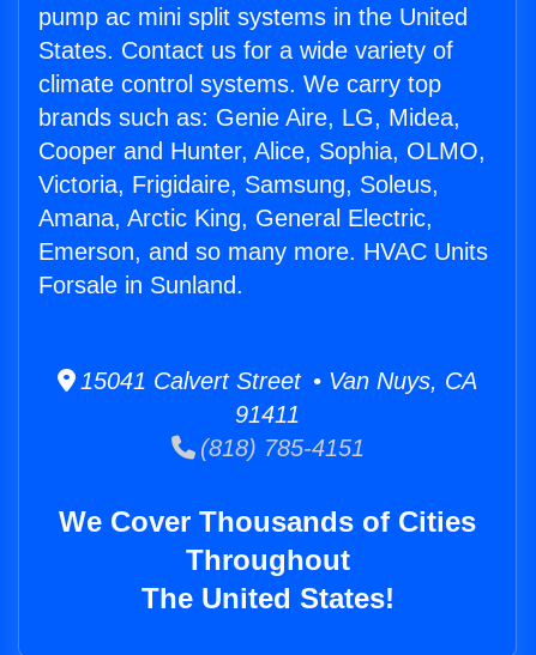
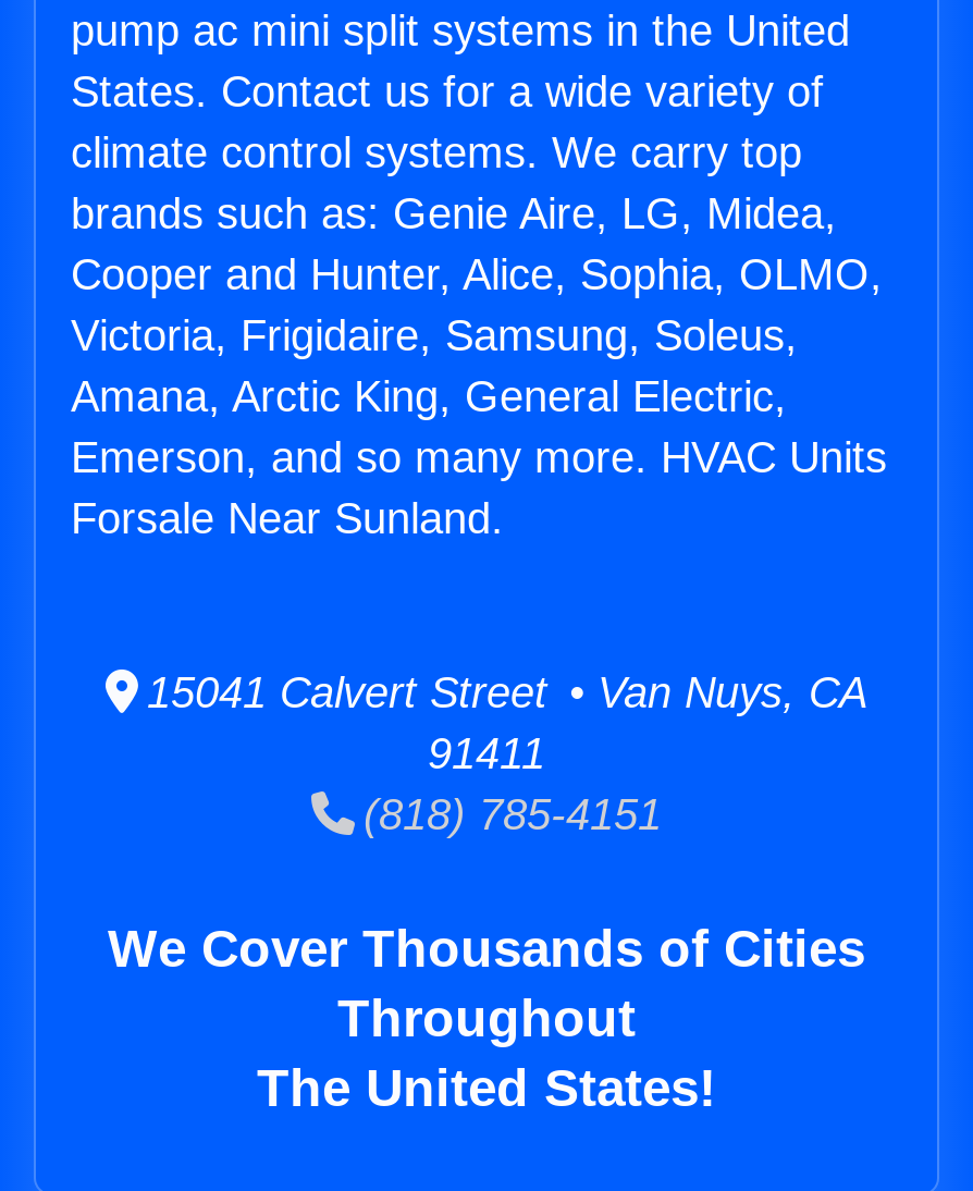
- Forsale in Sunland.
+ Forsale Near Sunland.
